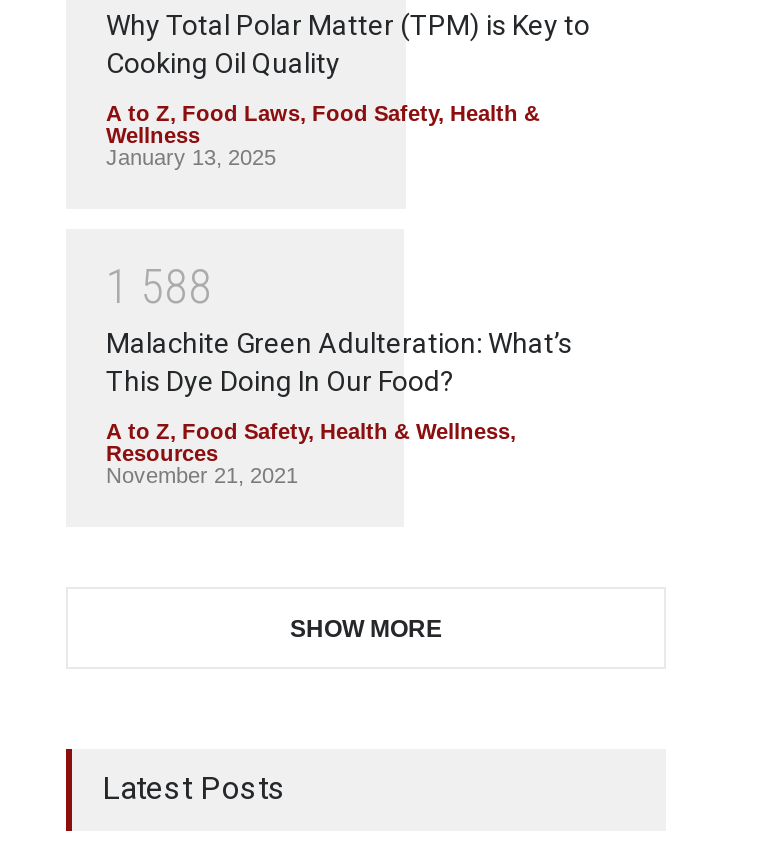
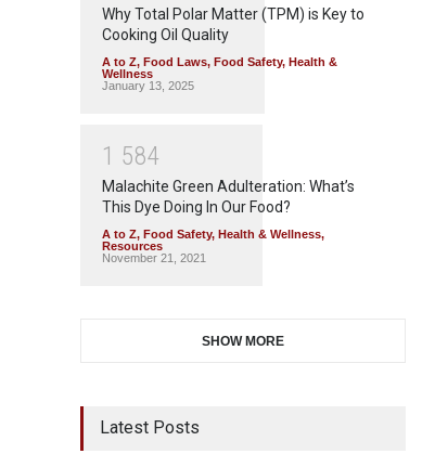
- 1 588
+ 1 584
